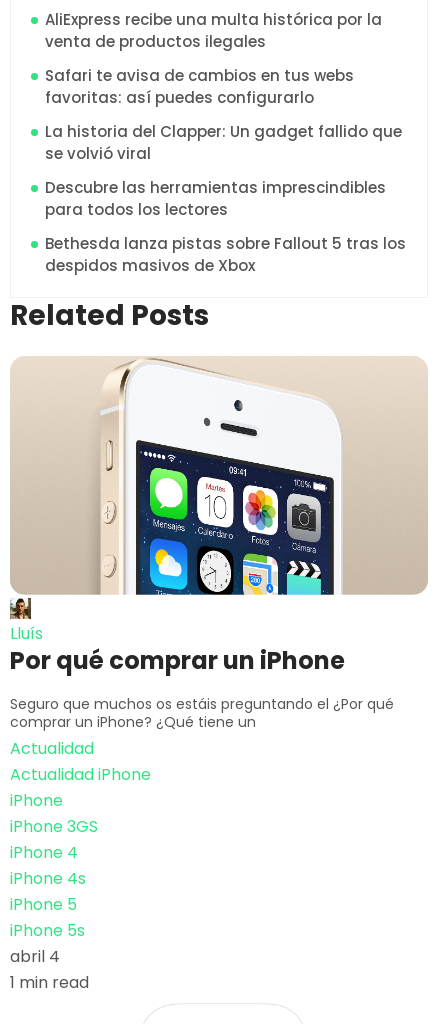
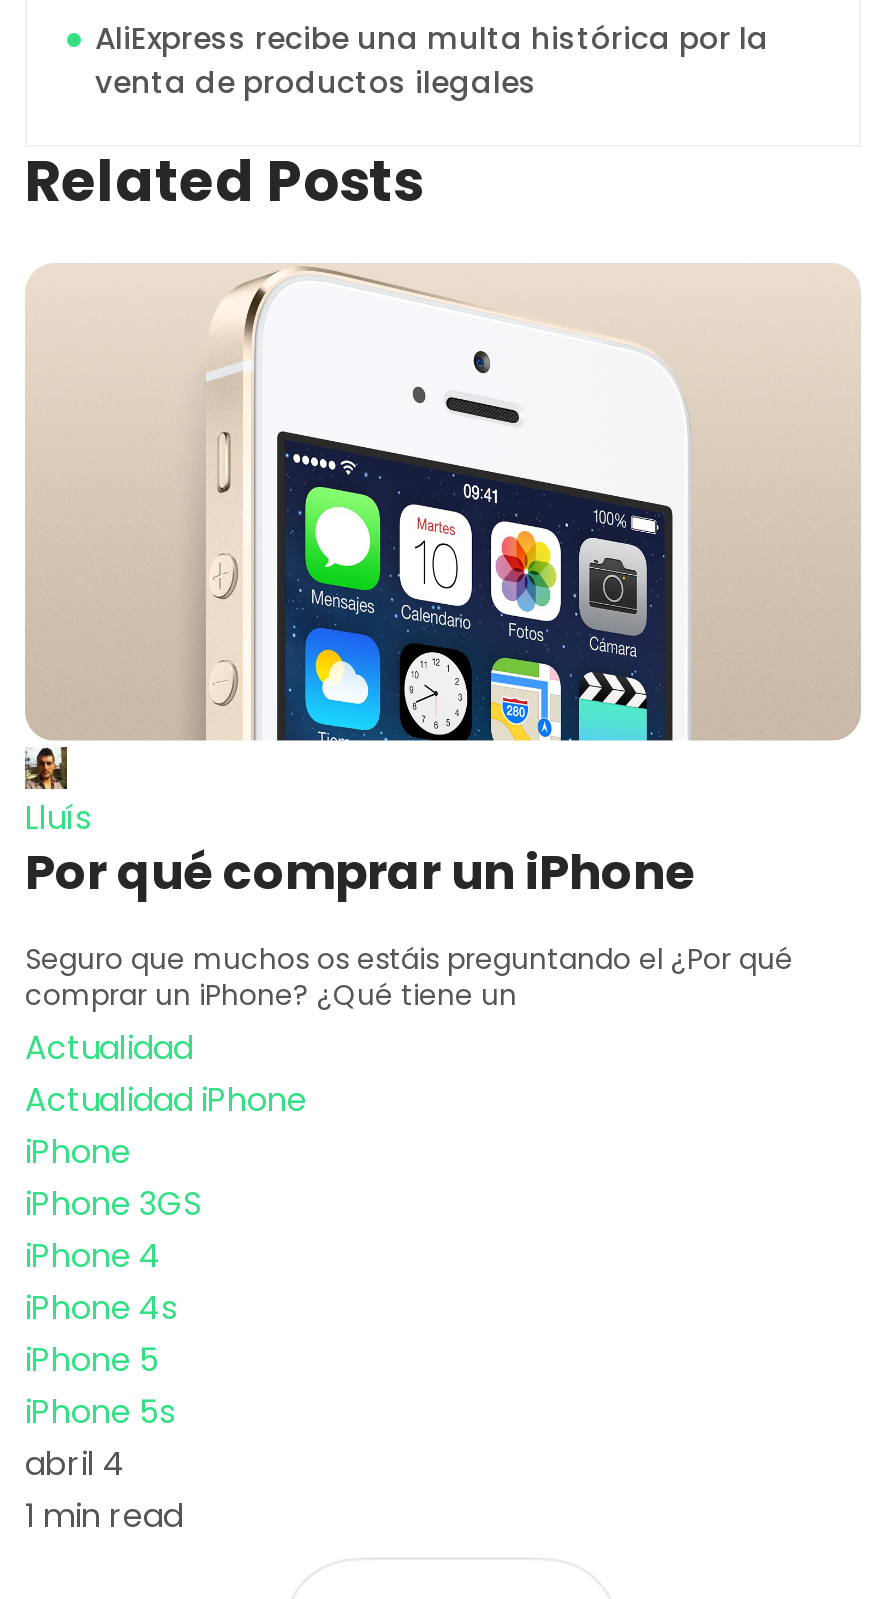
- Safari te avisa de cambios en tus webs
- favoritas: así puedes configurarlo
- La historia del Clapper: Un gadget fallido que
- se volvió viral
- Descubre las herramientas imprescindibles
- para todos los lectores
- Bethesda lanza pistas sobre Fallout 5 tras los
- despidos masivos de Xbox
